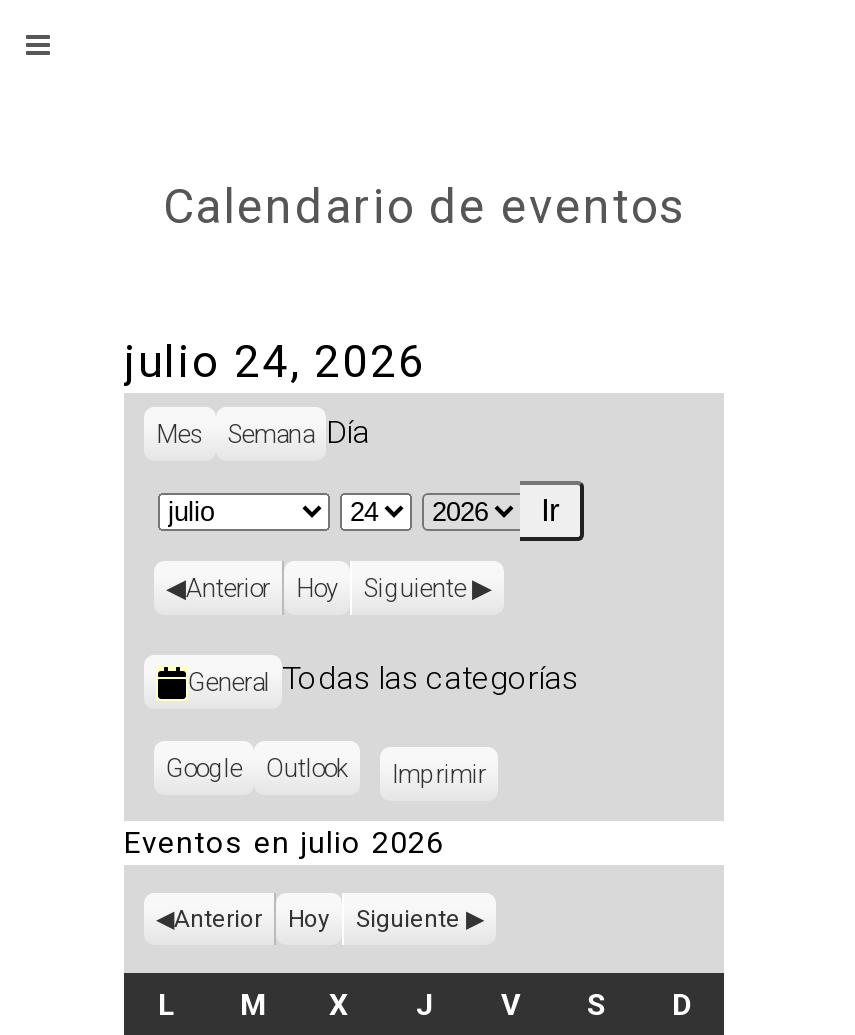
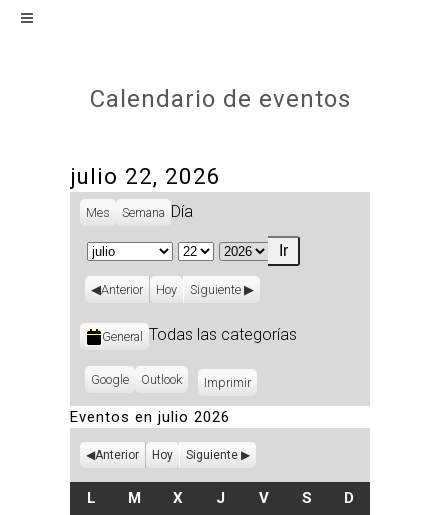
- julio 24, 2026
+ julio 22, 2026
